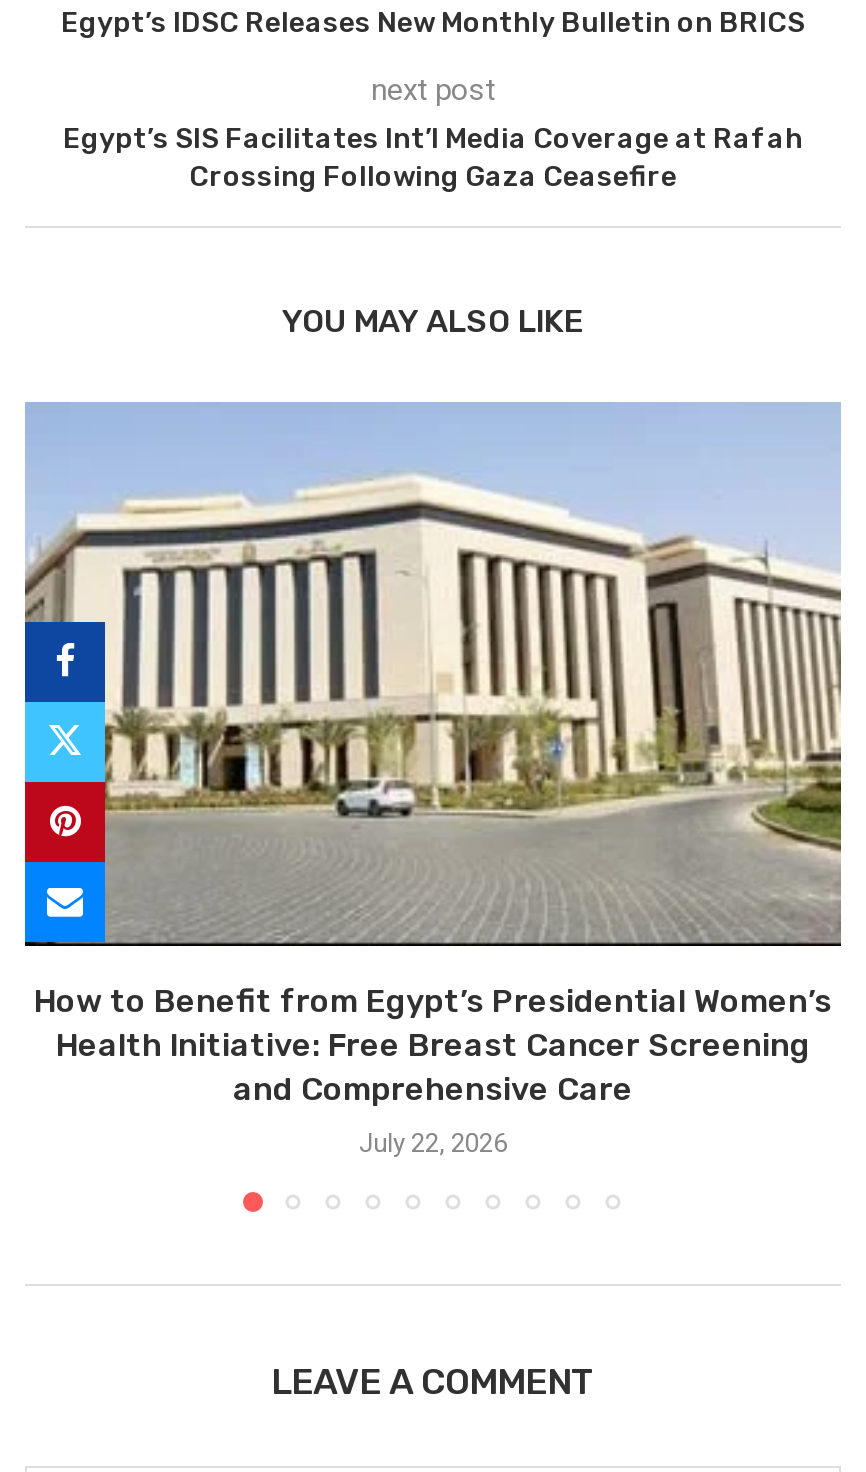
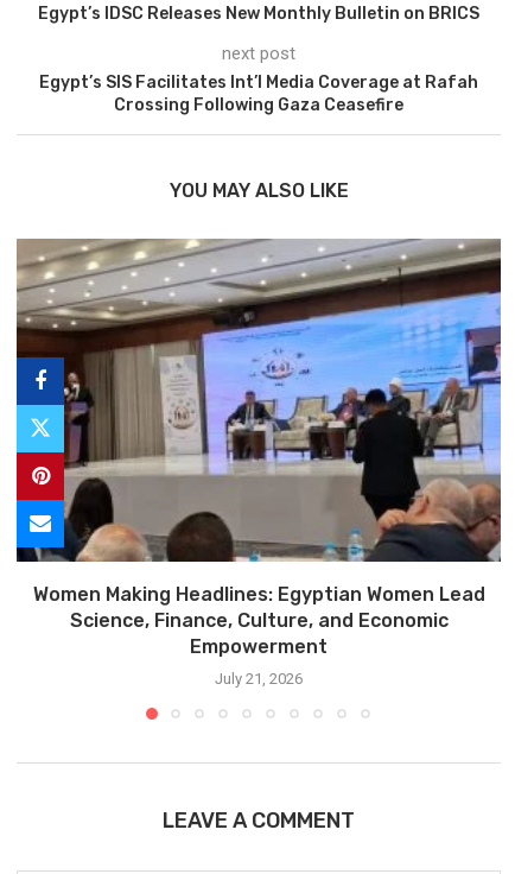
- [image]
- How to Benefit from Egypt’s Presidential Women’s
- Health Initiative: Free Breast Cancer Screening
- and Comprehensive Care
+ [image]
+ Women Making Headlines: Egyptian Women Lead
+ Science, Finance, Culture, and Economic
+ Empowerment

- July 22, 2026
+ July 21, 2026
